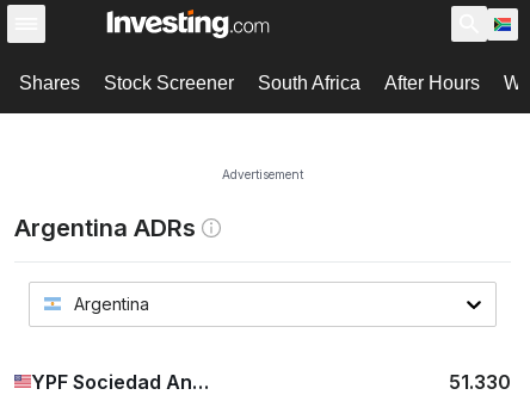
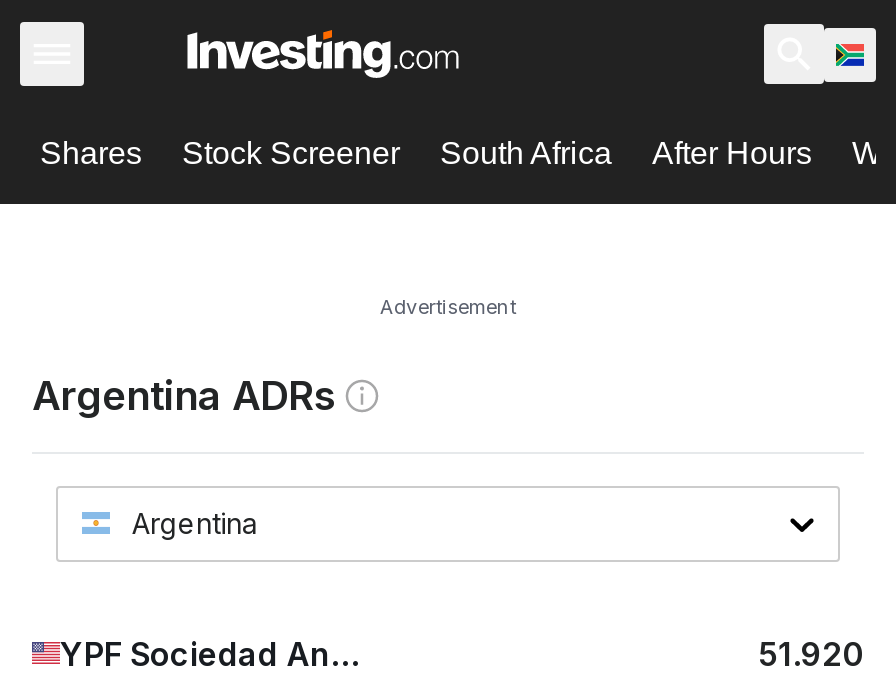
- 51.330
+ 51.920
